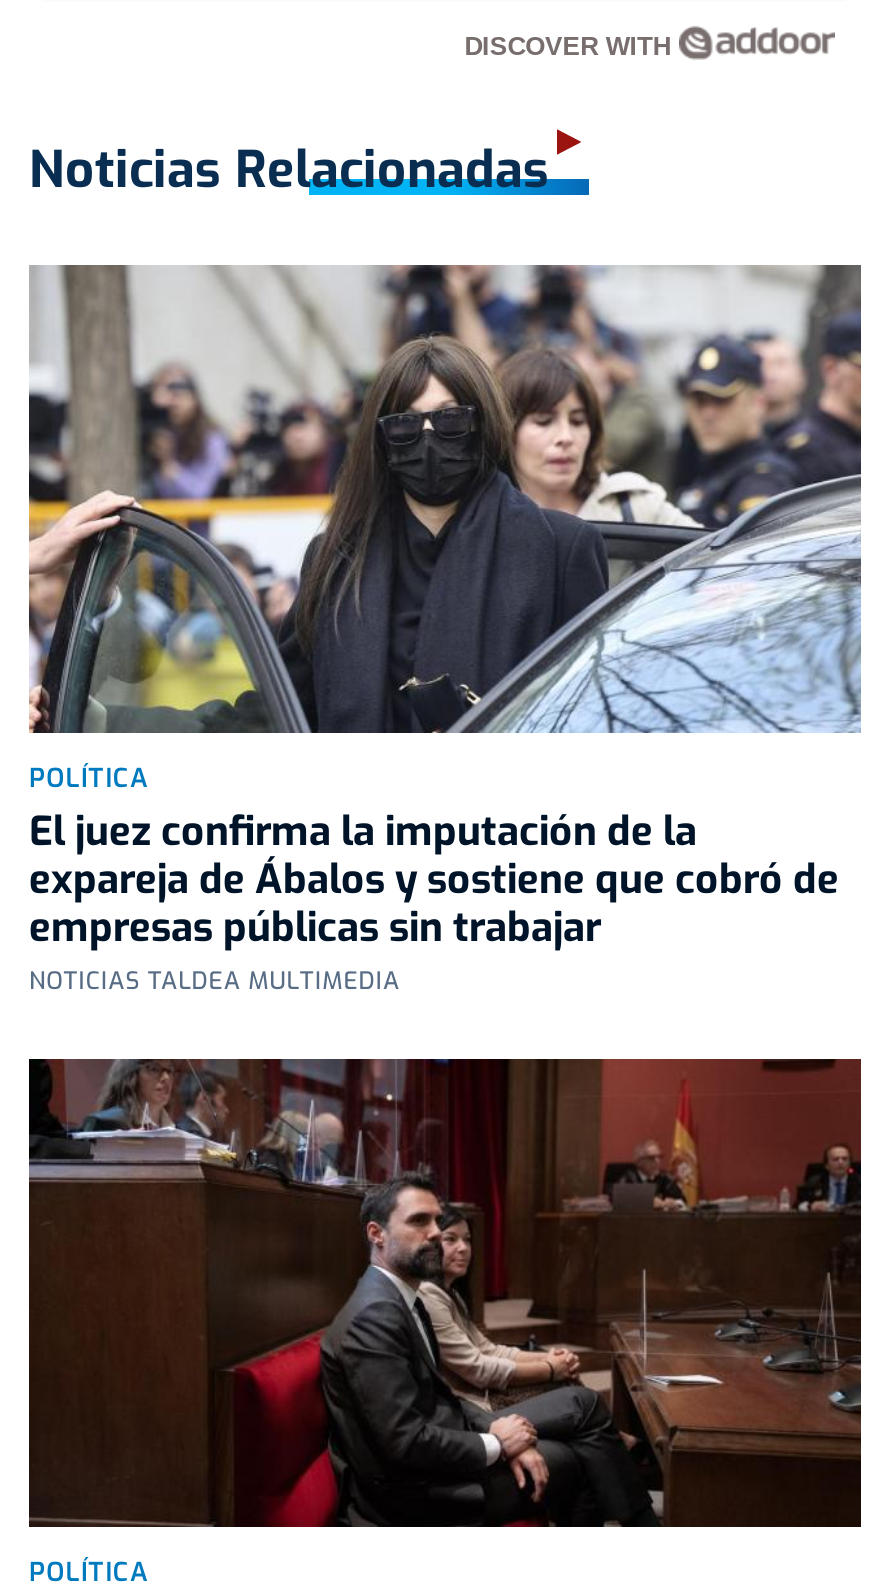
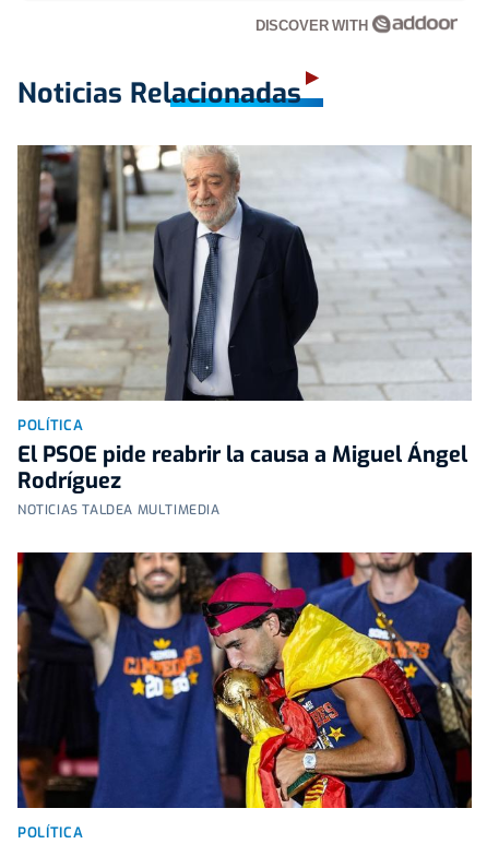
- [image]
- El juez confirma la imputación de la
- expareja de Ábalos y sostiene que cobró de
- empresas públicas sin trabajar
+ [image]
+ El PSOE pide reabrir la causa a Miguel Ángel
+ Rodríguez

- [image]
+ [image]
